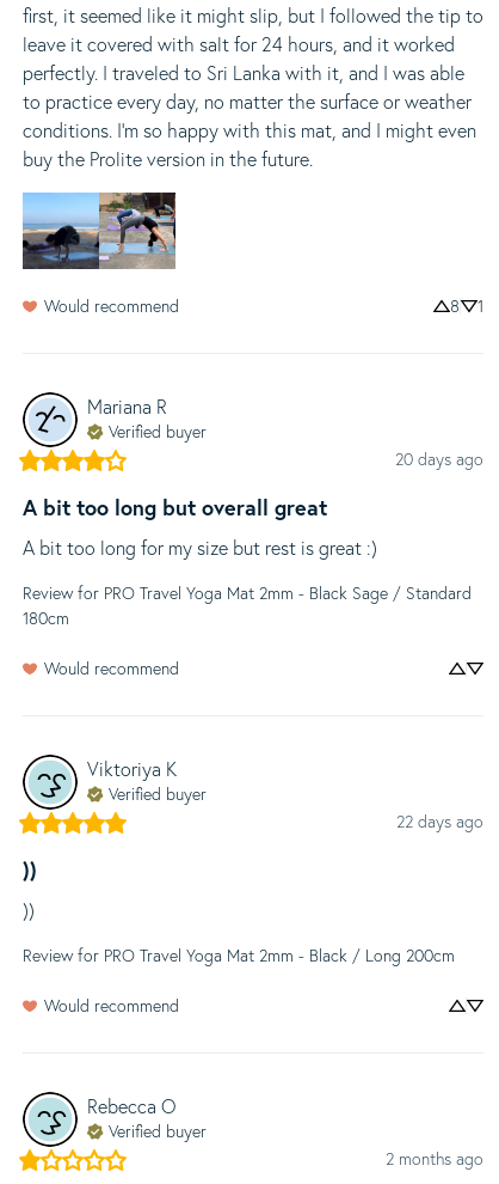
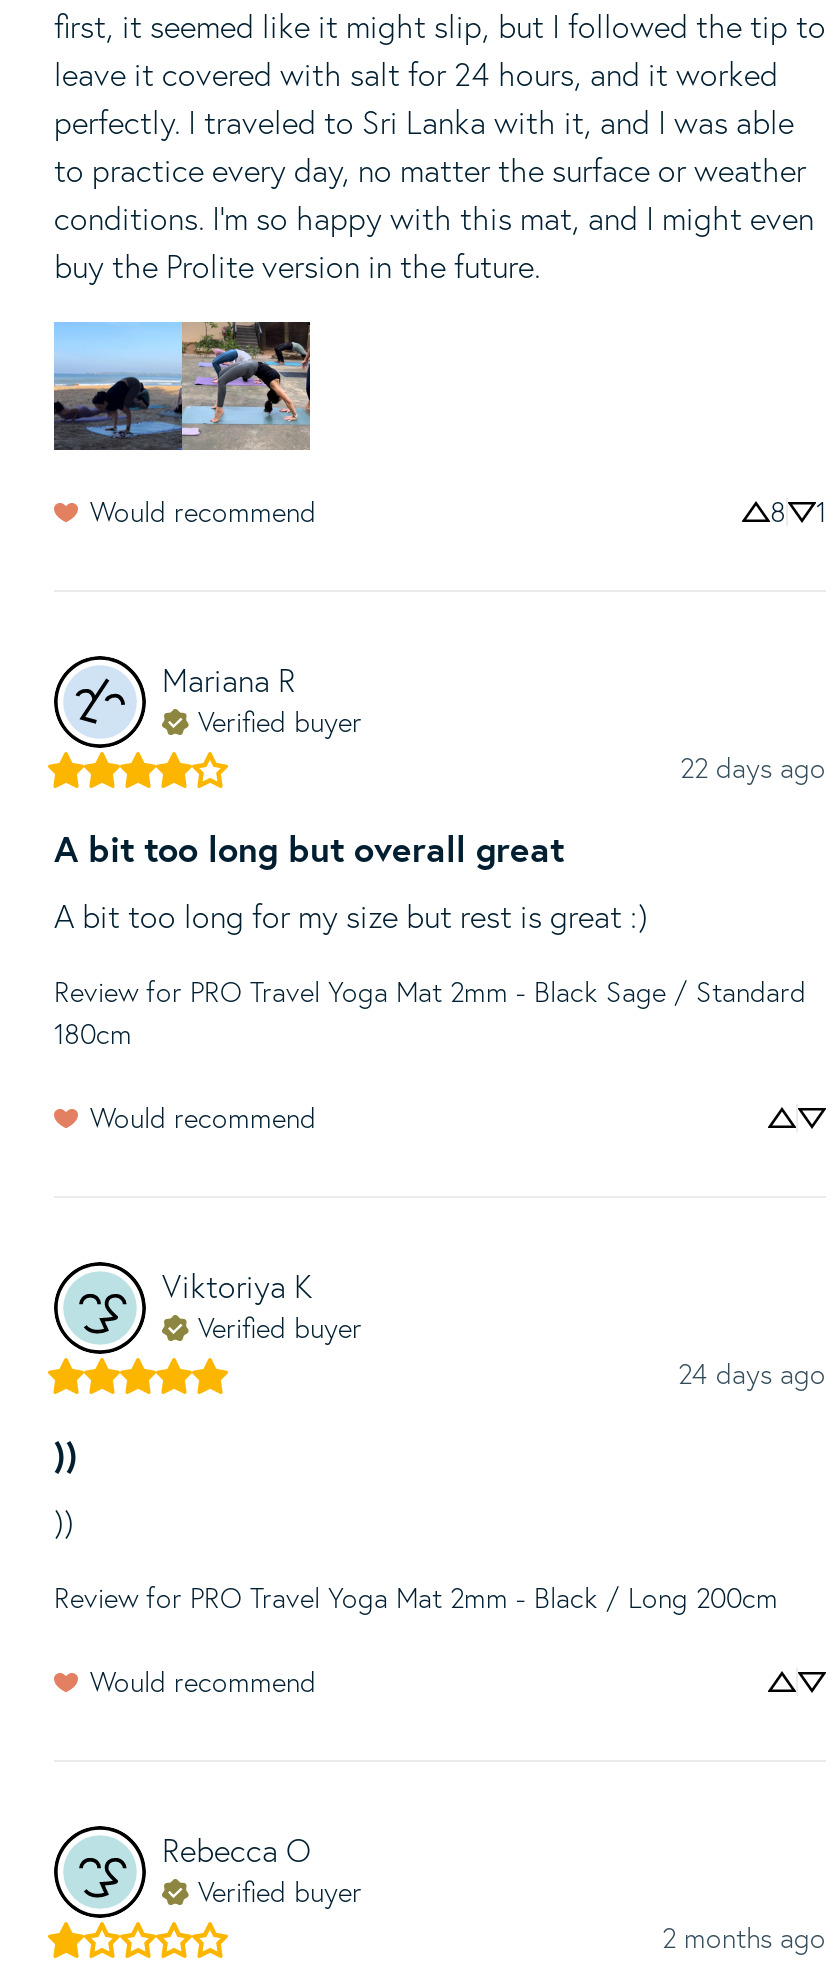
- 20 days ago
+ 22 days ago

- 22 days ago
+ 24 days ago
